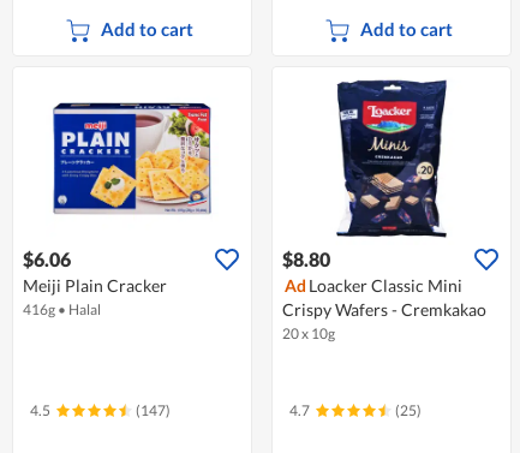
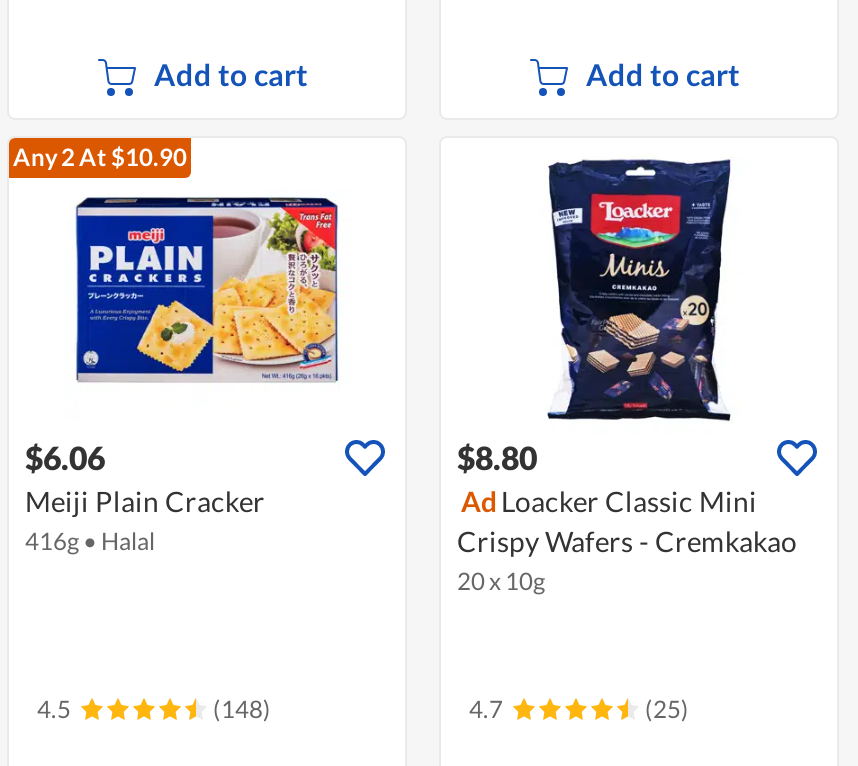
+ Any 2At $10.90

- (147)
+ (148)
